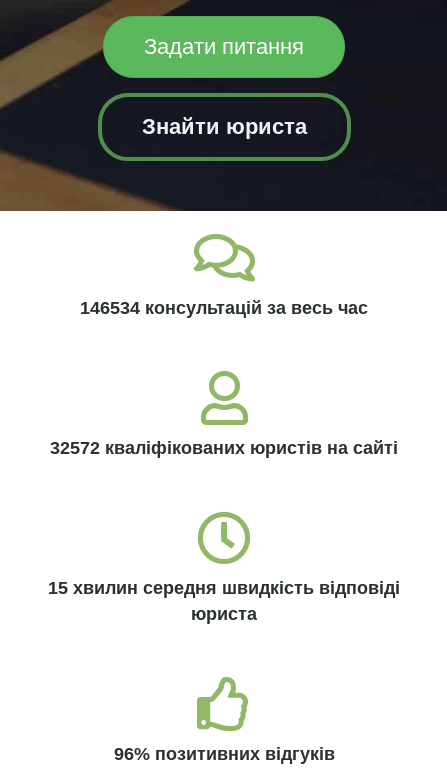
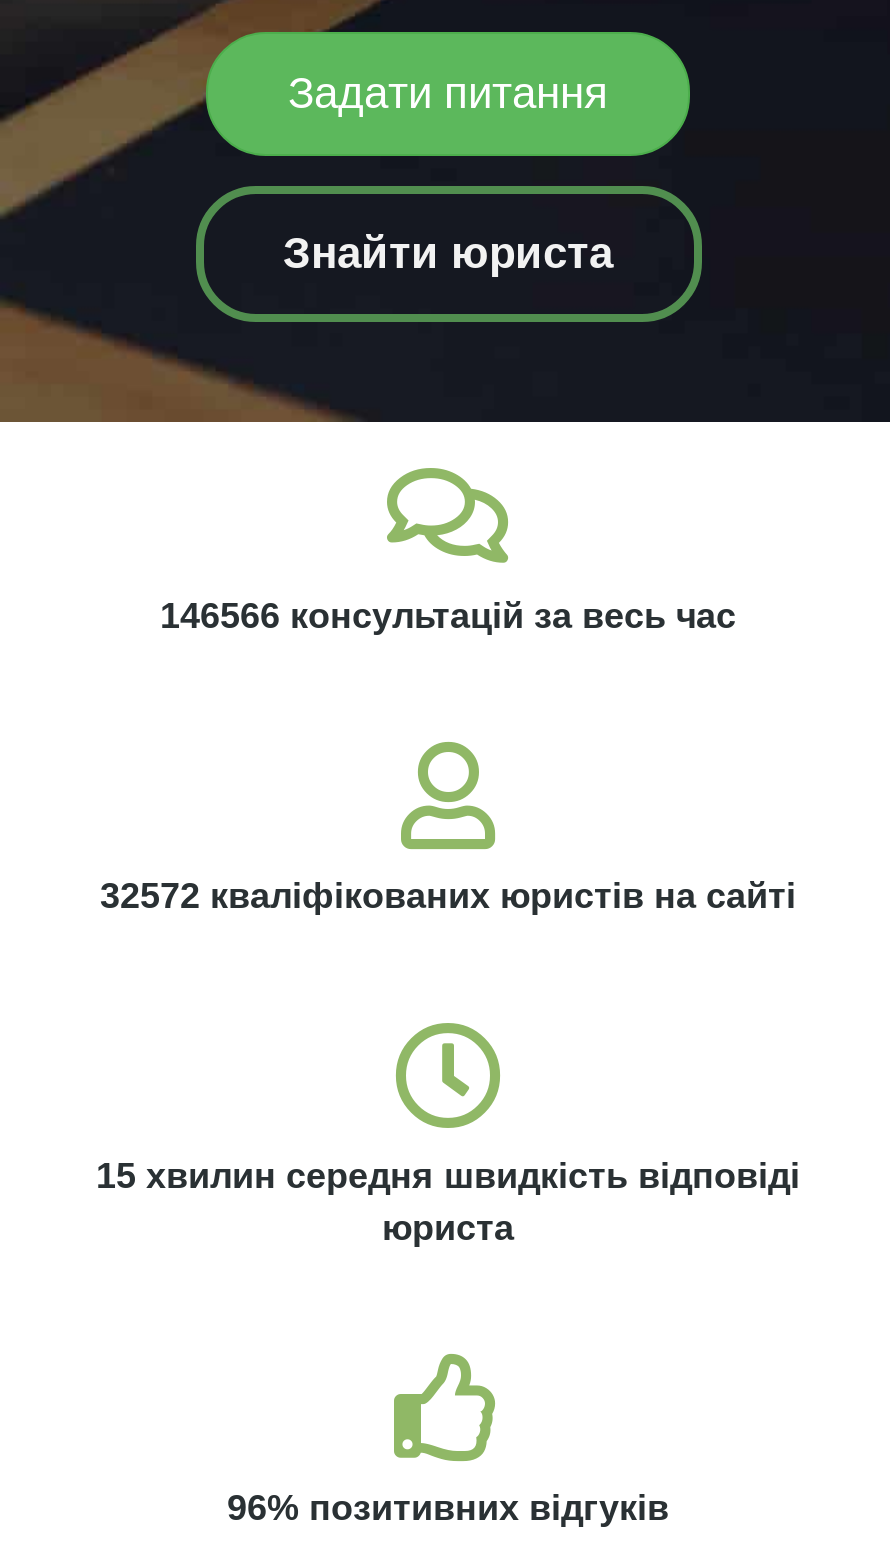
- 146534 консультацій за весь час
+ 146566 консультацій за весь час
